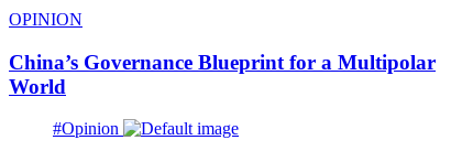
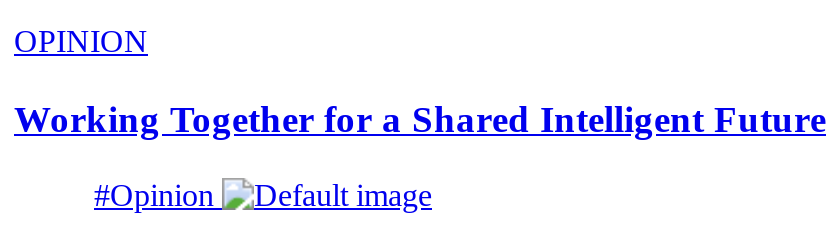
- China’s Governance Blueprint for a Multipolar
- World
+ Working Together for a Shared Intelligent Future
